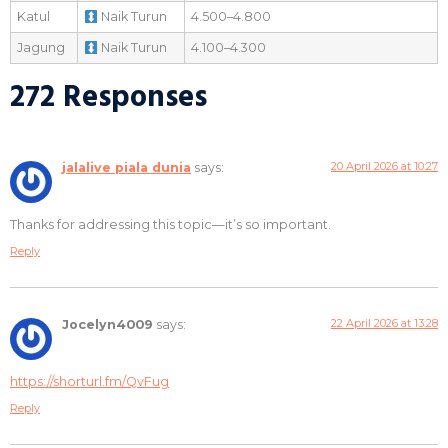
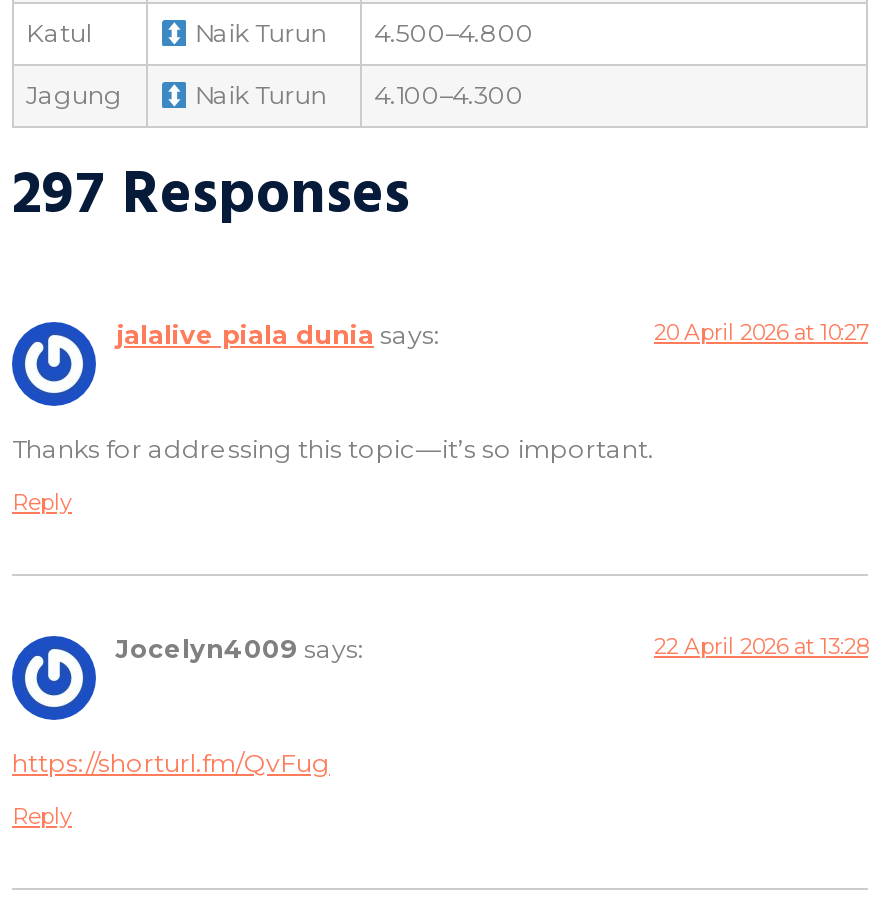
- 272 Responses
+ 297 Responses
